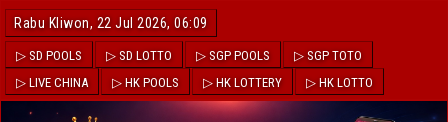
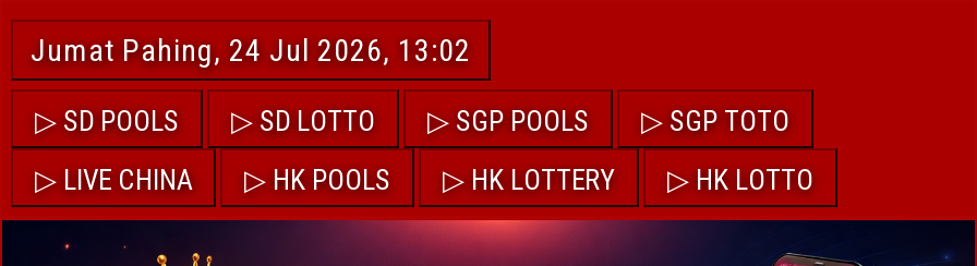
- Rabu Kliwon, 22 Jul 2026, 06:09
+ Jumat Pahing, 24 Jul 2026, 13:02
